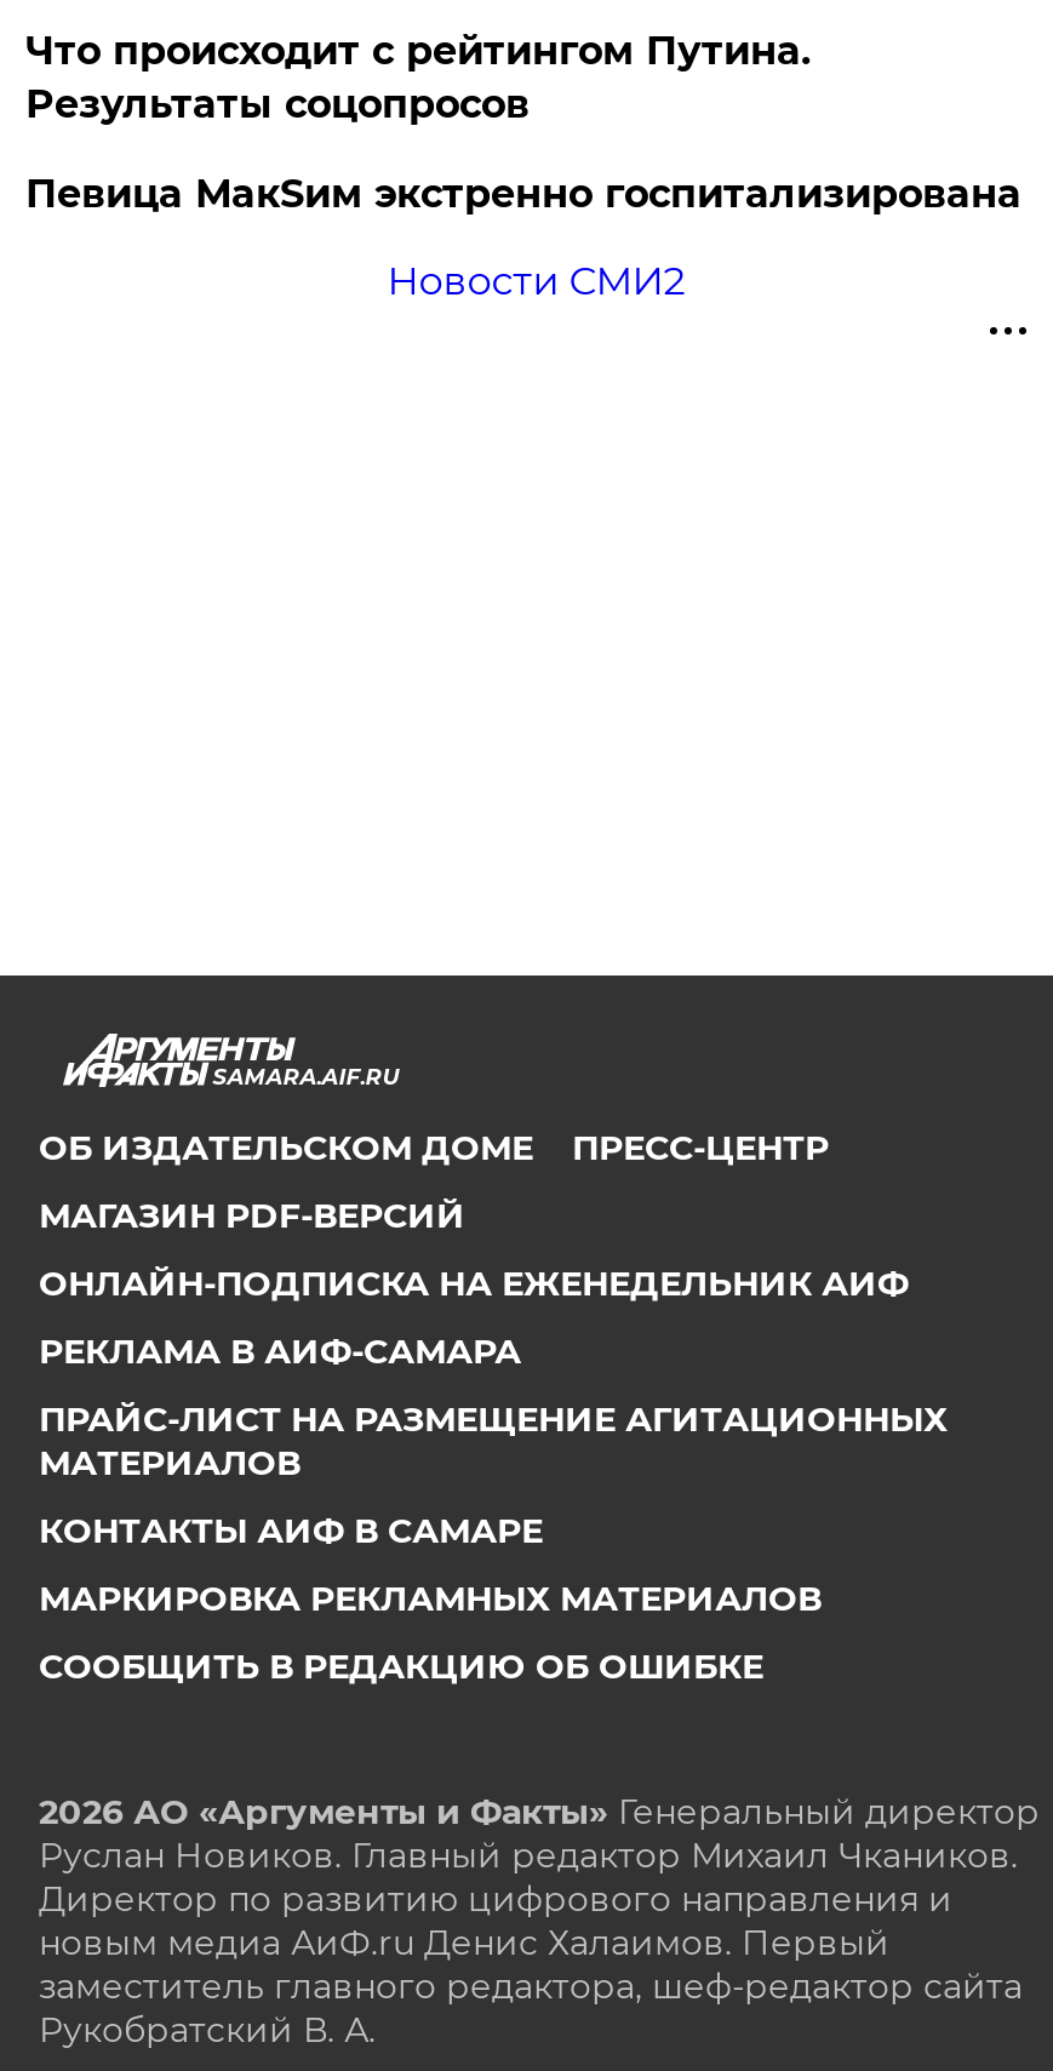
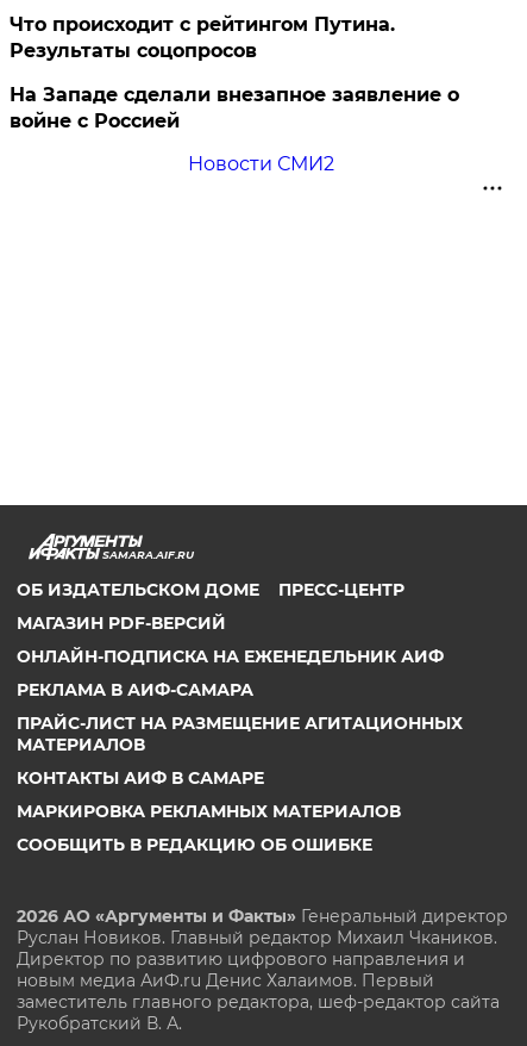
- Певица МакSим экстренно госпитализирована
+ На Западе сделали внезапное заявление о
+ войне с Россией
